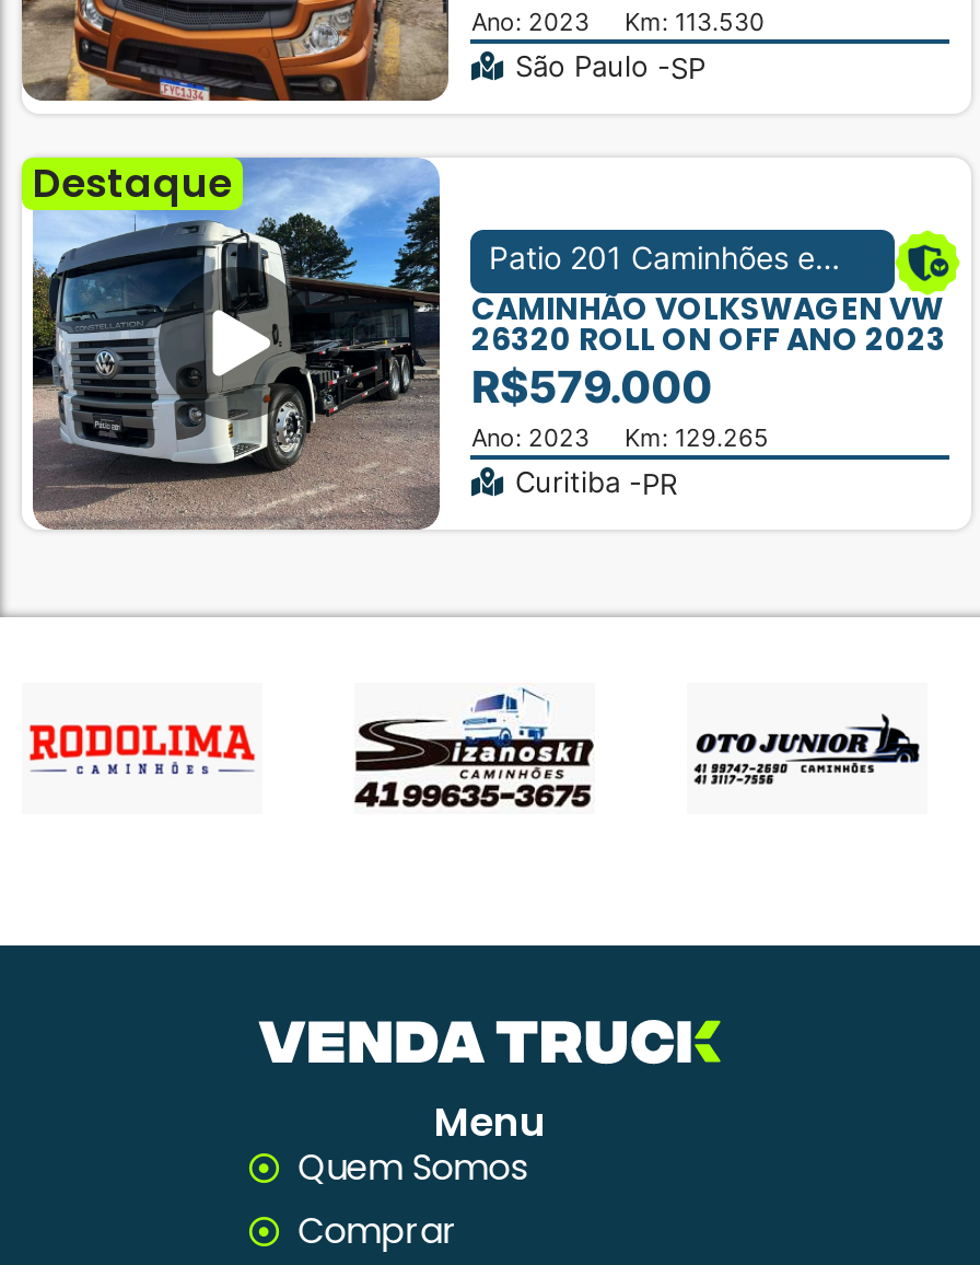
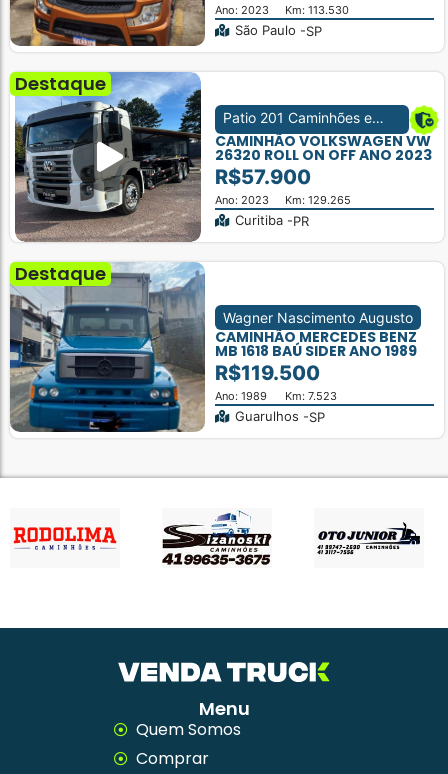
- R$579.000
+ R$57.900

+ [image]
+ Destaque
+ Wagner Nascimento Augusto
+ CAMINHÃO MERCEDES BENZ
+ MB 1618 BAÚ SIDER ANO 1989
+ R$119.500
+ Ano: 1989
+ Km: 7.523
+ Guarulhos -SP
